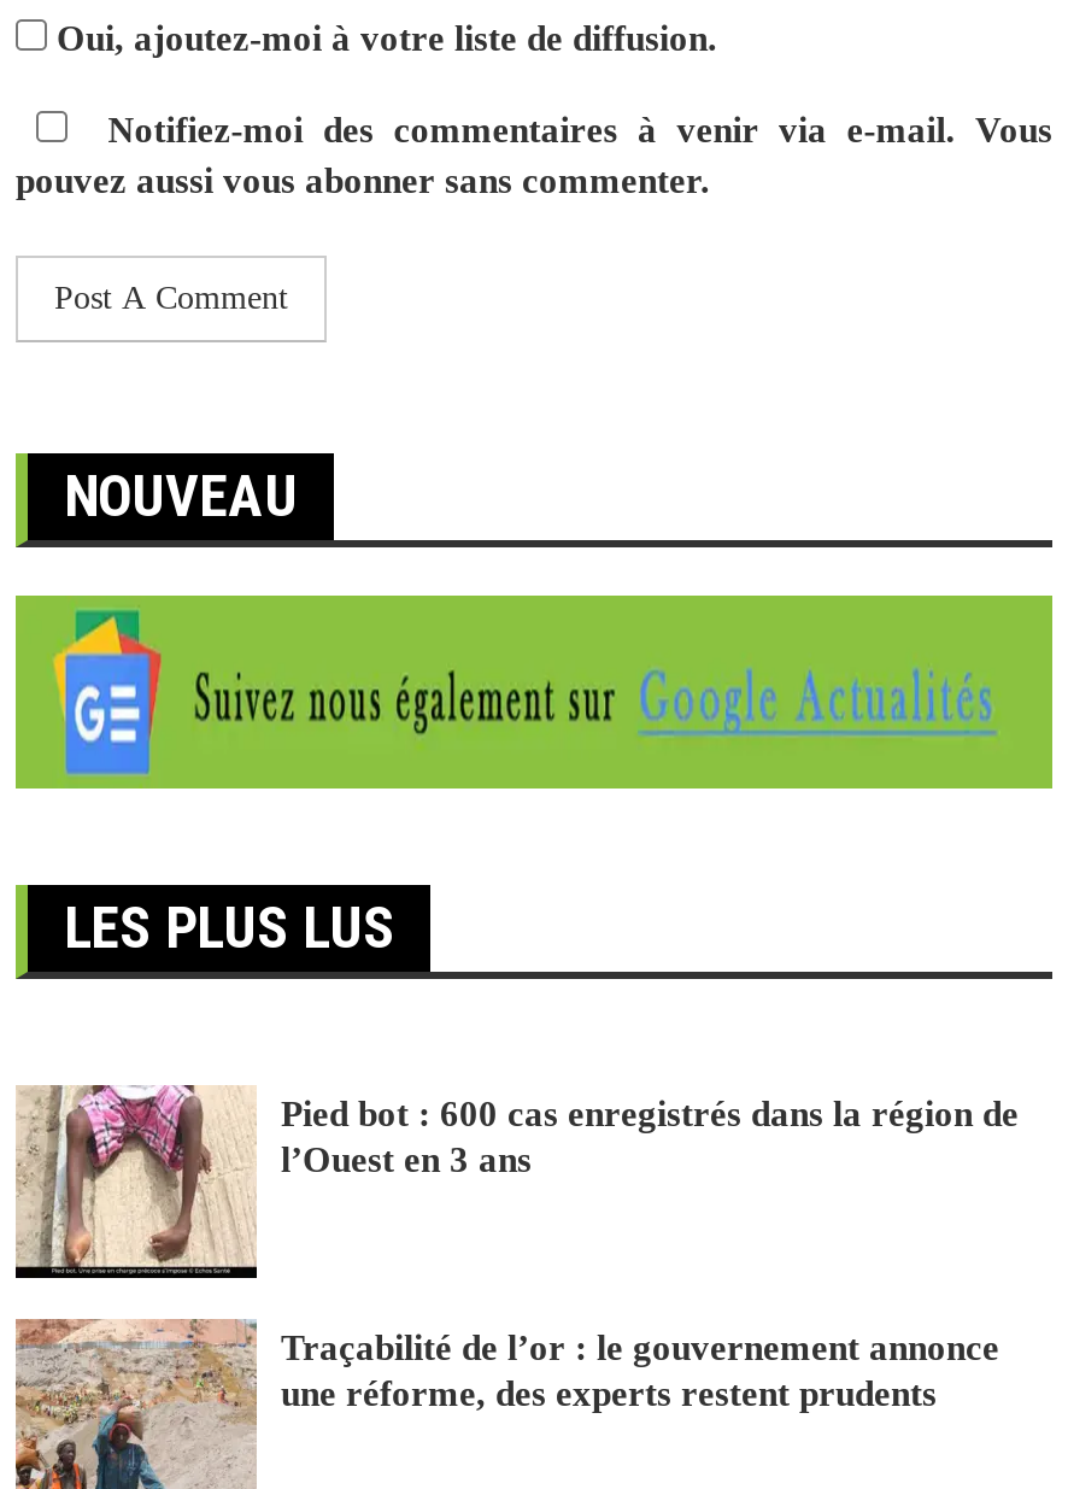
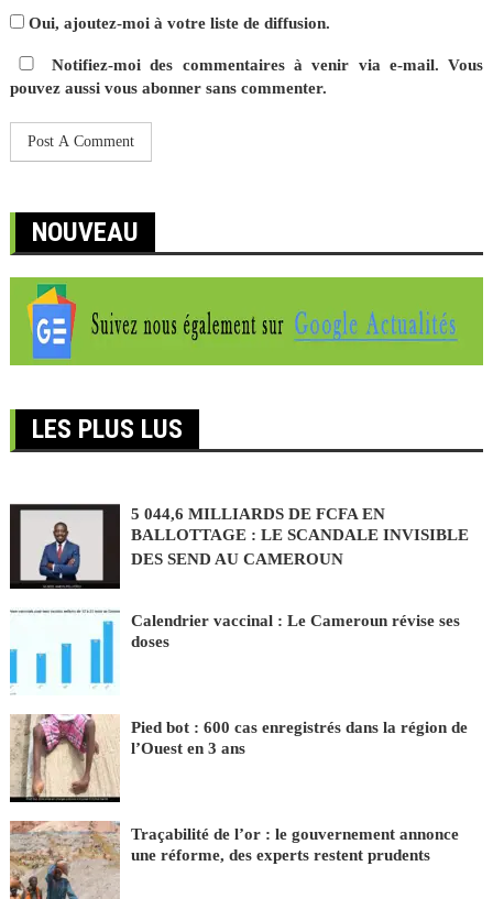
+ [image]
+ 5 044,6 MILLIARDS DE FCFA EN
+ BALLOTTAGE : LE SCANDALE INVISIBLE
+ DES SEND AU CAMEROUN
+ Calendrier vaccinal : Le Cameroun révise ses
+ doses

+ [image]
